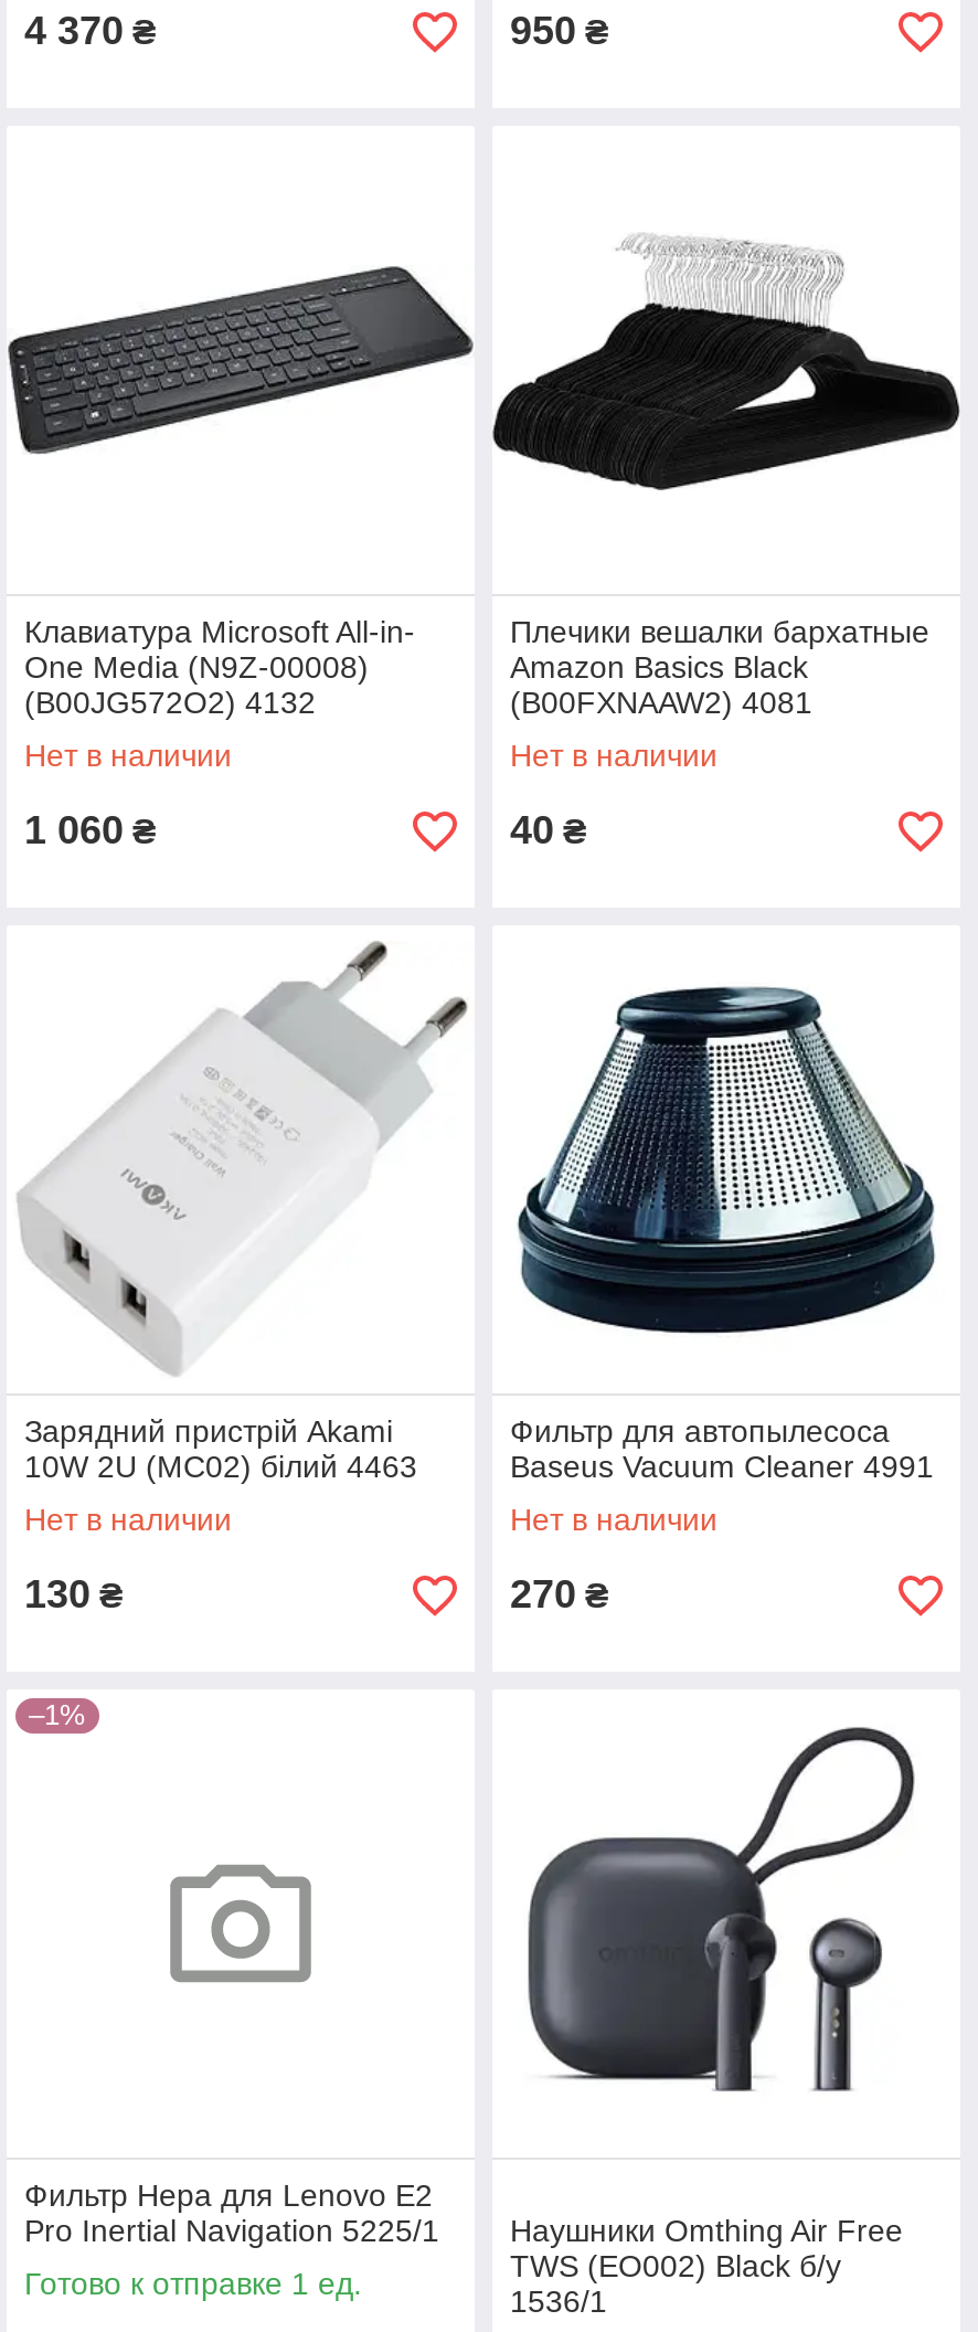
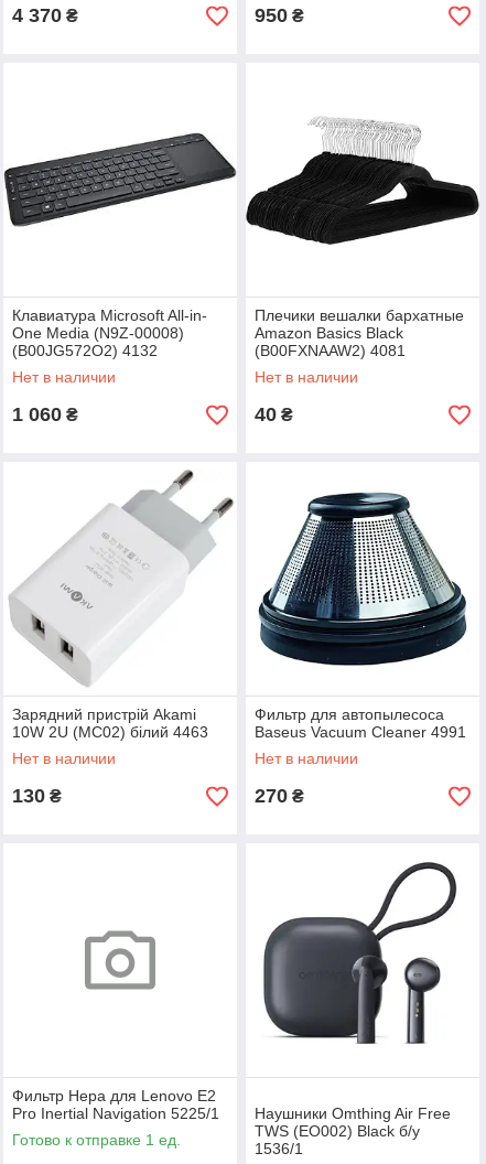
- –1%
